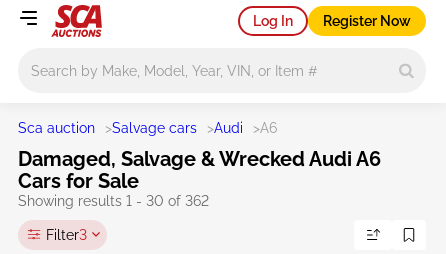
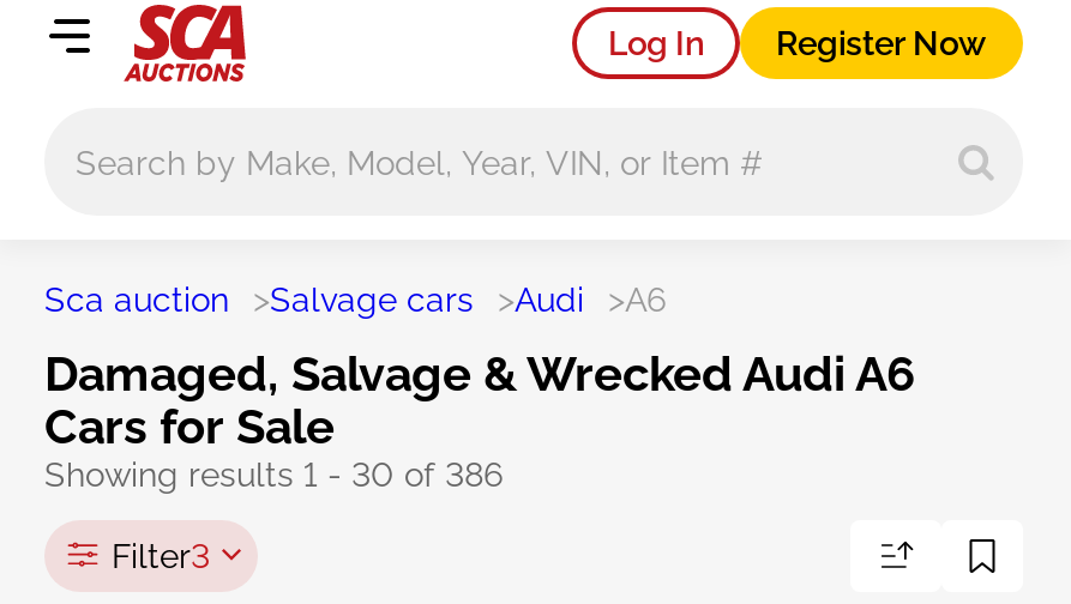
- Showing results 1 - 30 of 362
+ Showing results 1 - 30 of 386
